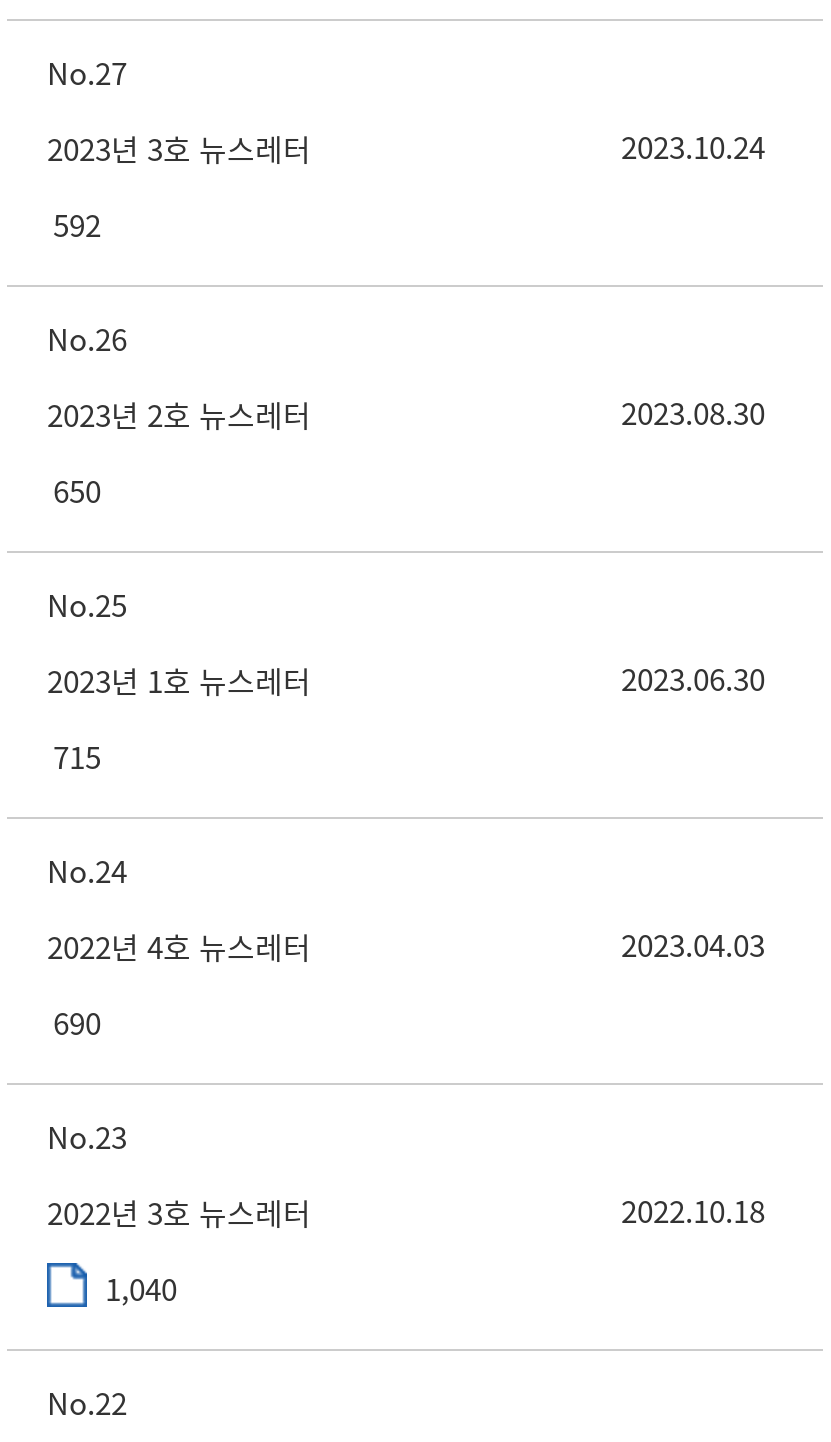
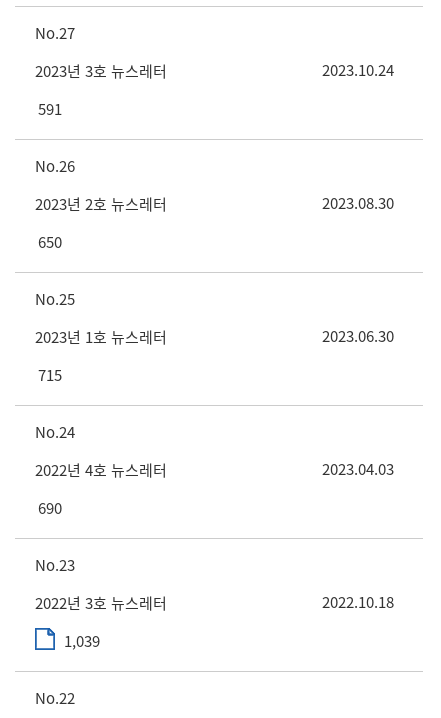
- 592
+ 591

- 1,040
+ 1,039
